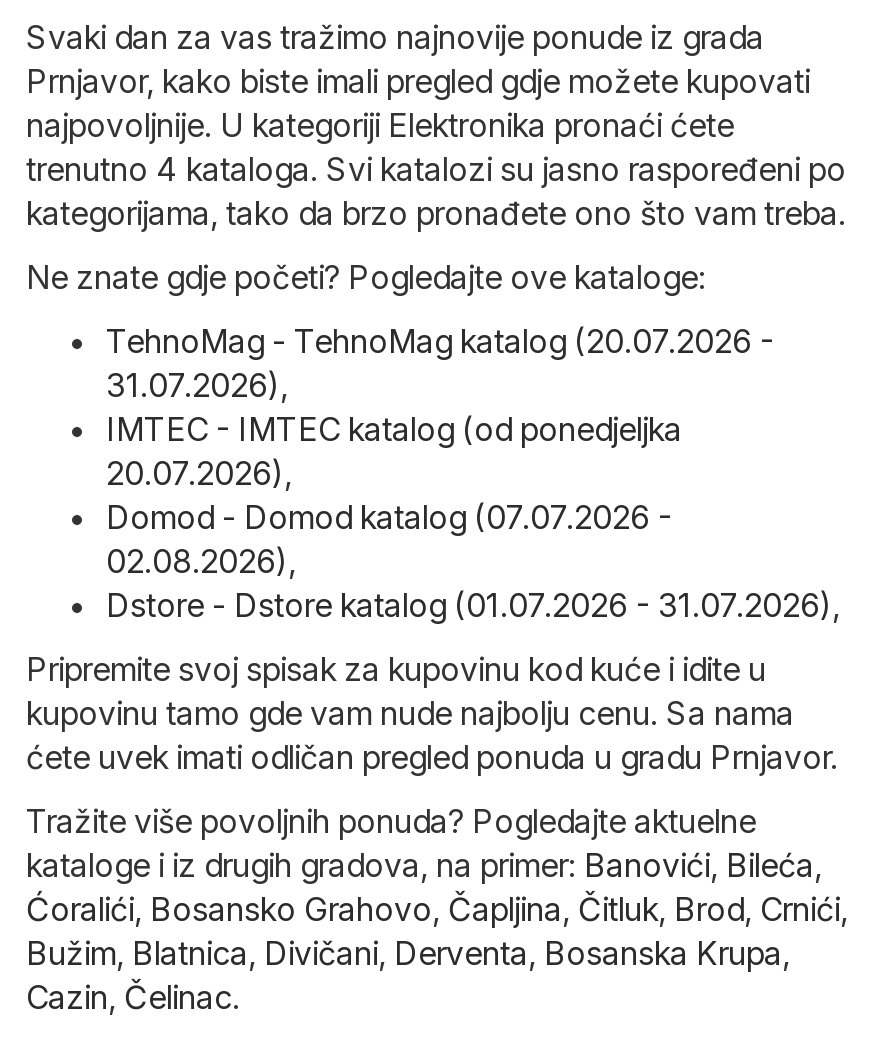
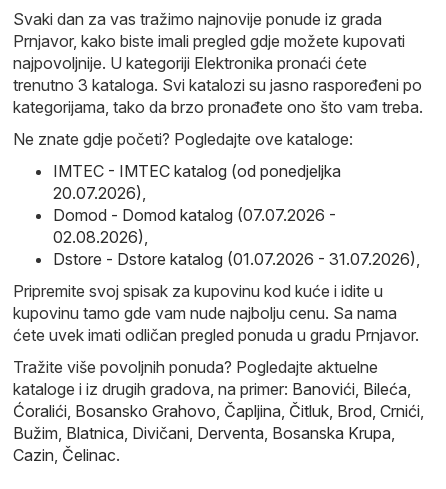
- trenutno 4 kataloga. Svi katalozi su jasno raspoređeni po
+ trenutno 3 kataloga. Svi katalozi su jasno raspoređeni po

- TehnoMag - TehnoMag katalog (20.07.2026 -
- 31.07.2026),
